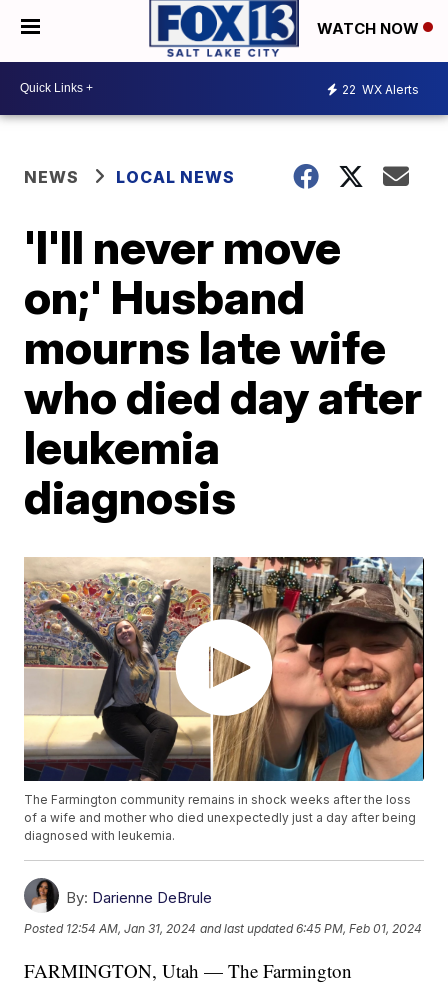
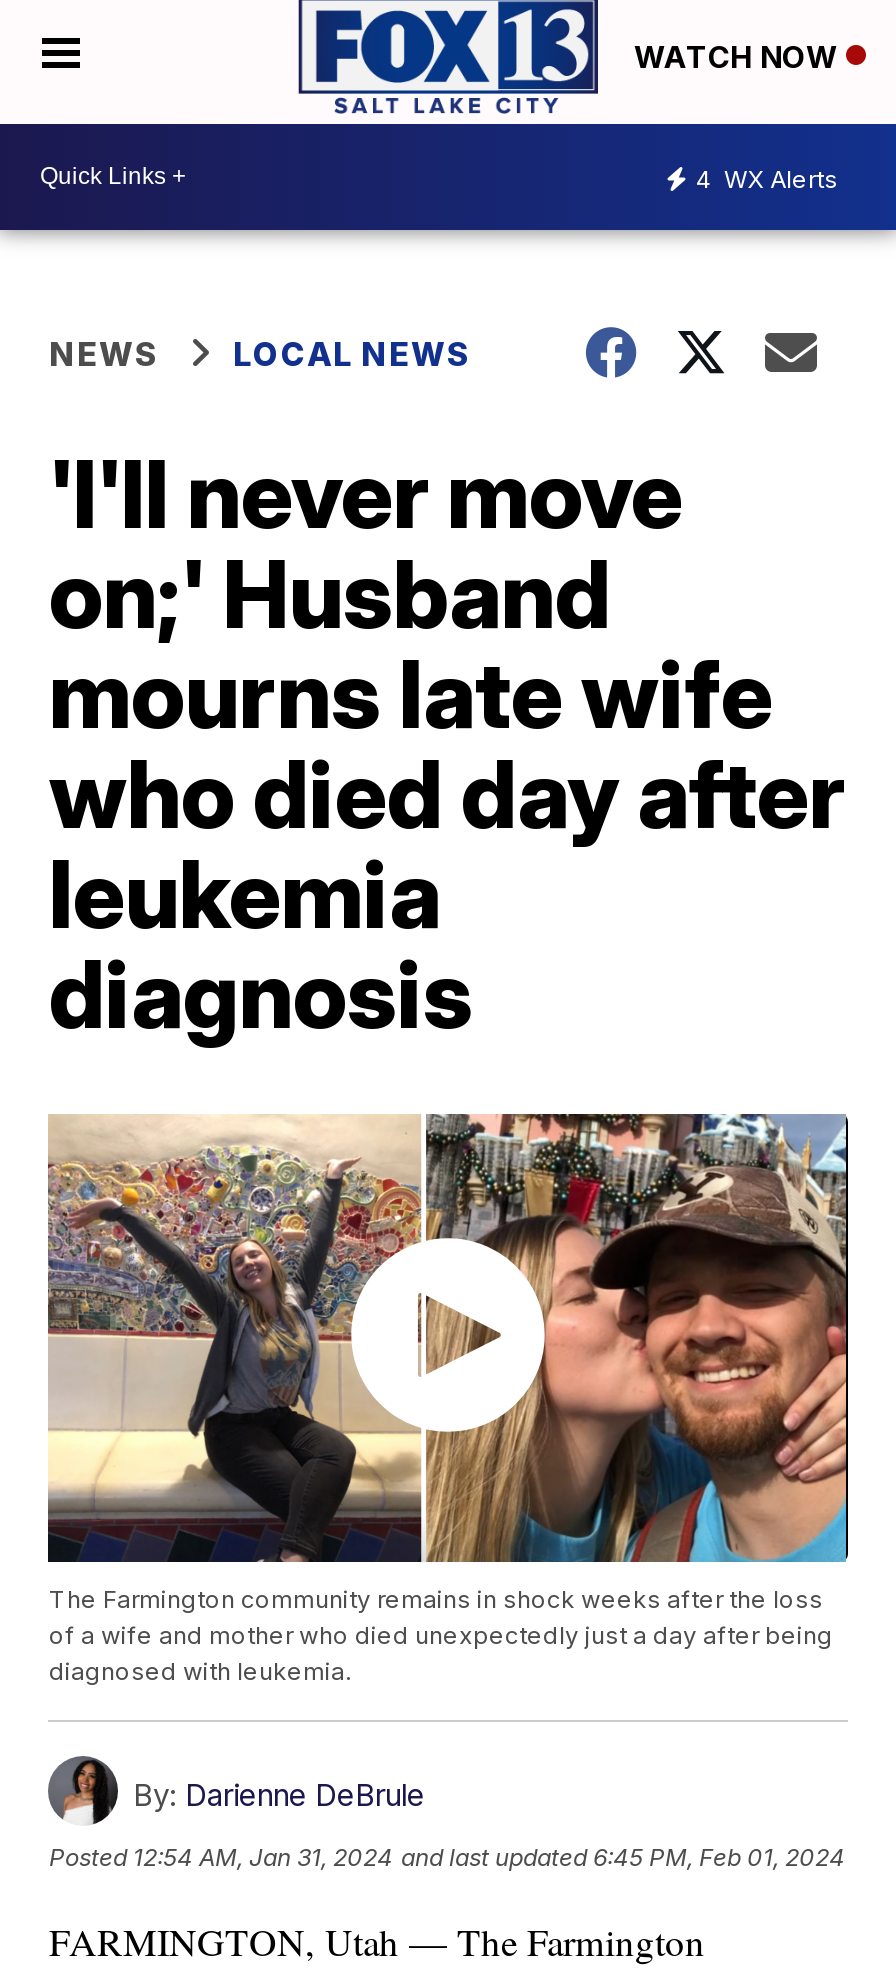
- 22 WX Alerts
+ 4 WX Alerts
